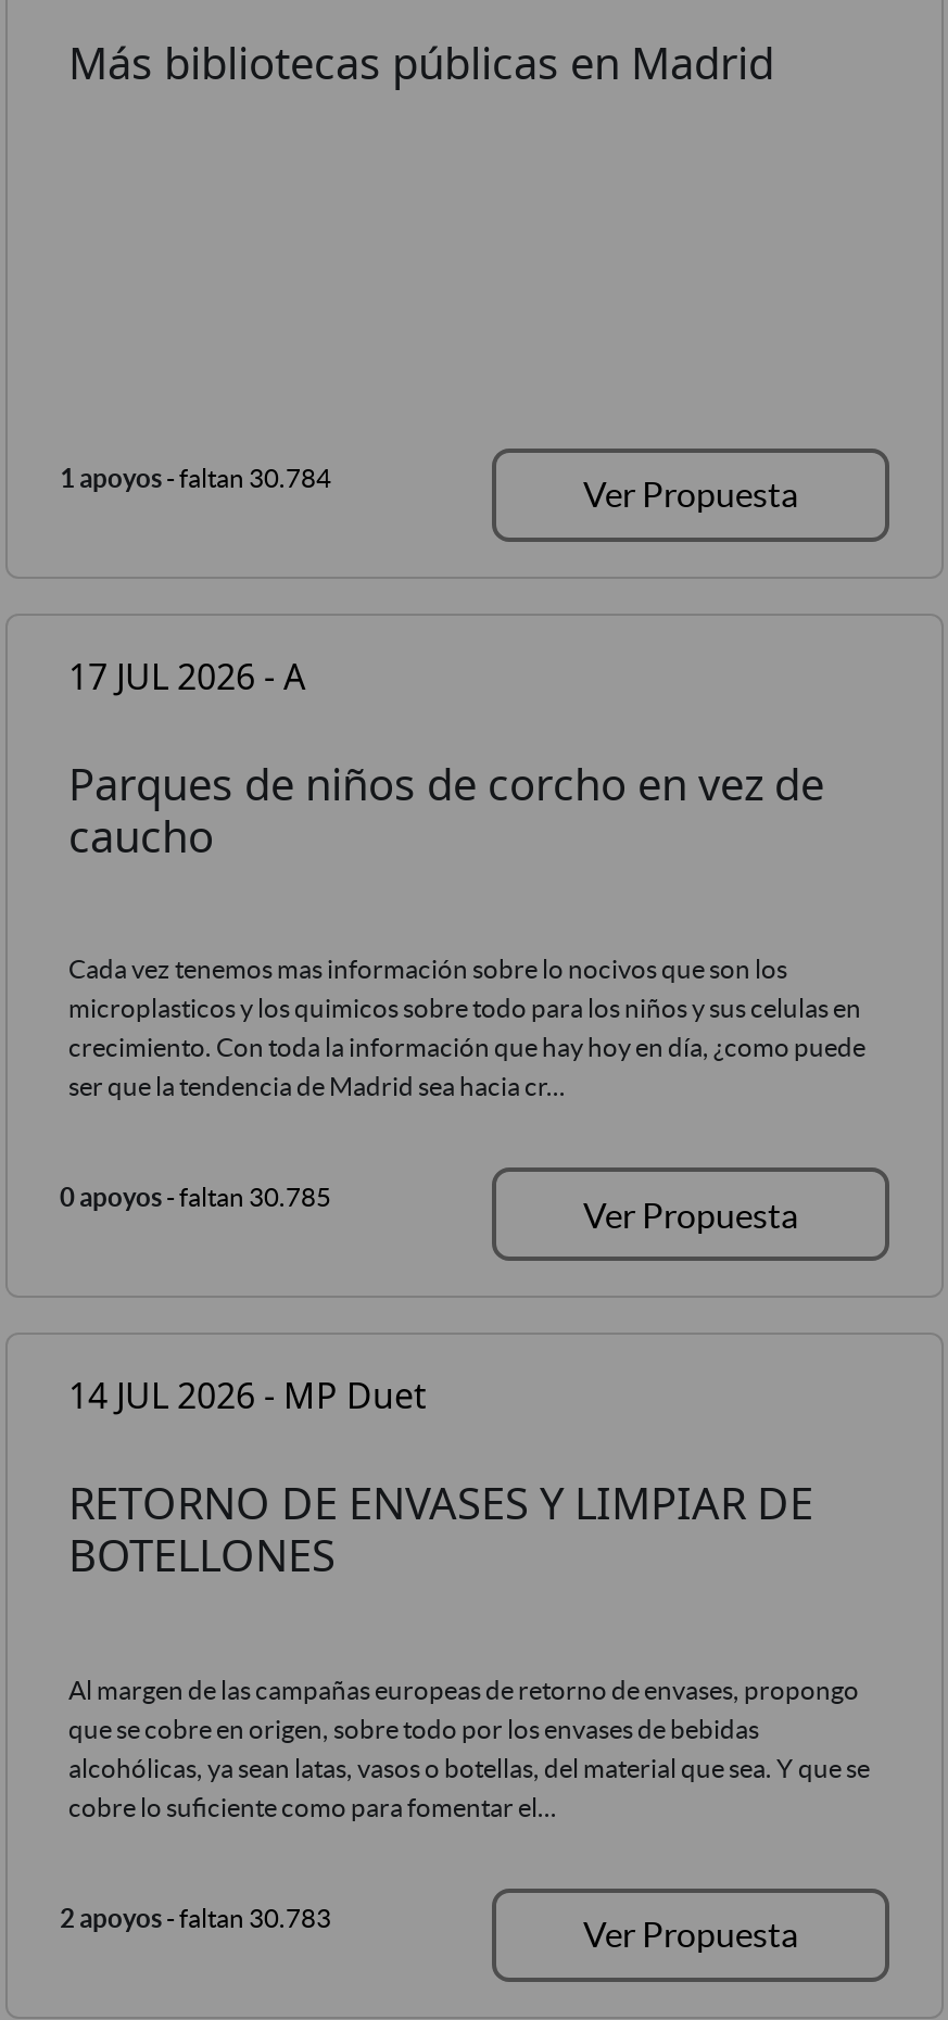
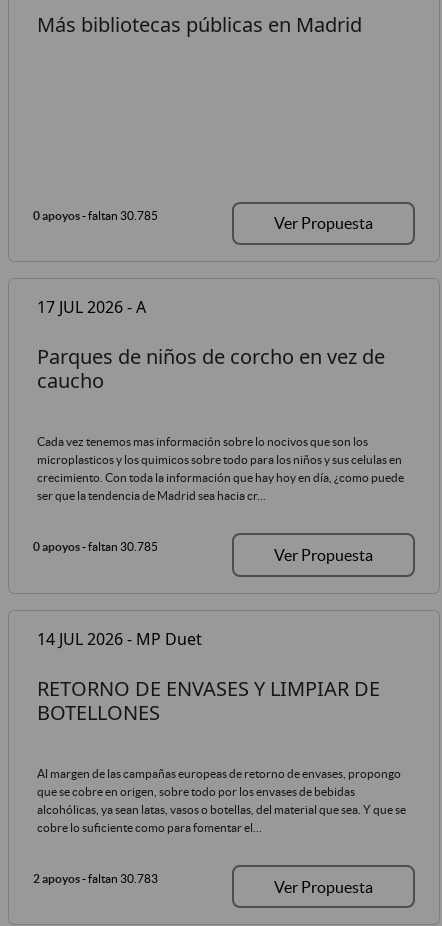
- 1 apoyos - faltan 30.784
+ 0 apoyos - faltan 30.785
